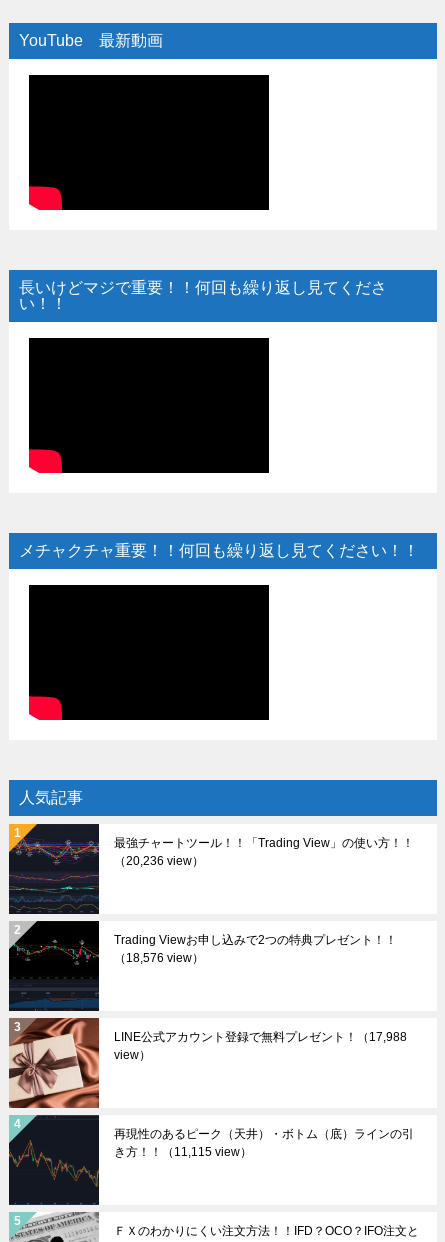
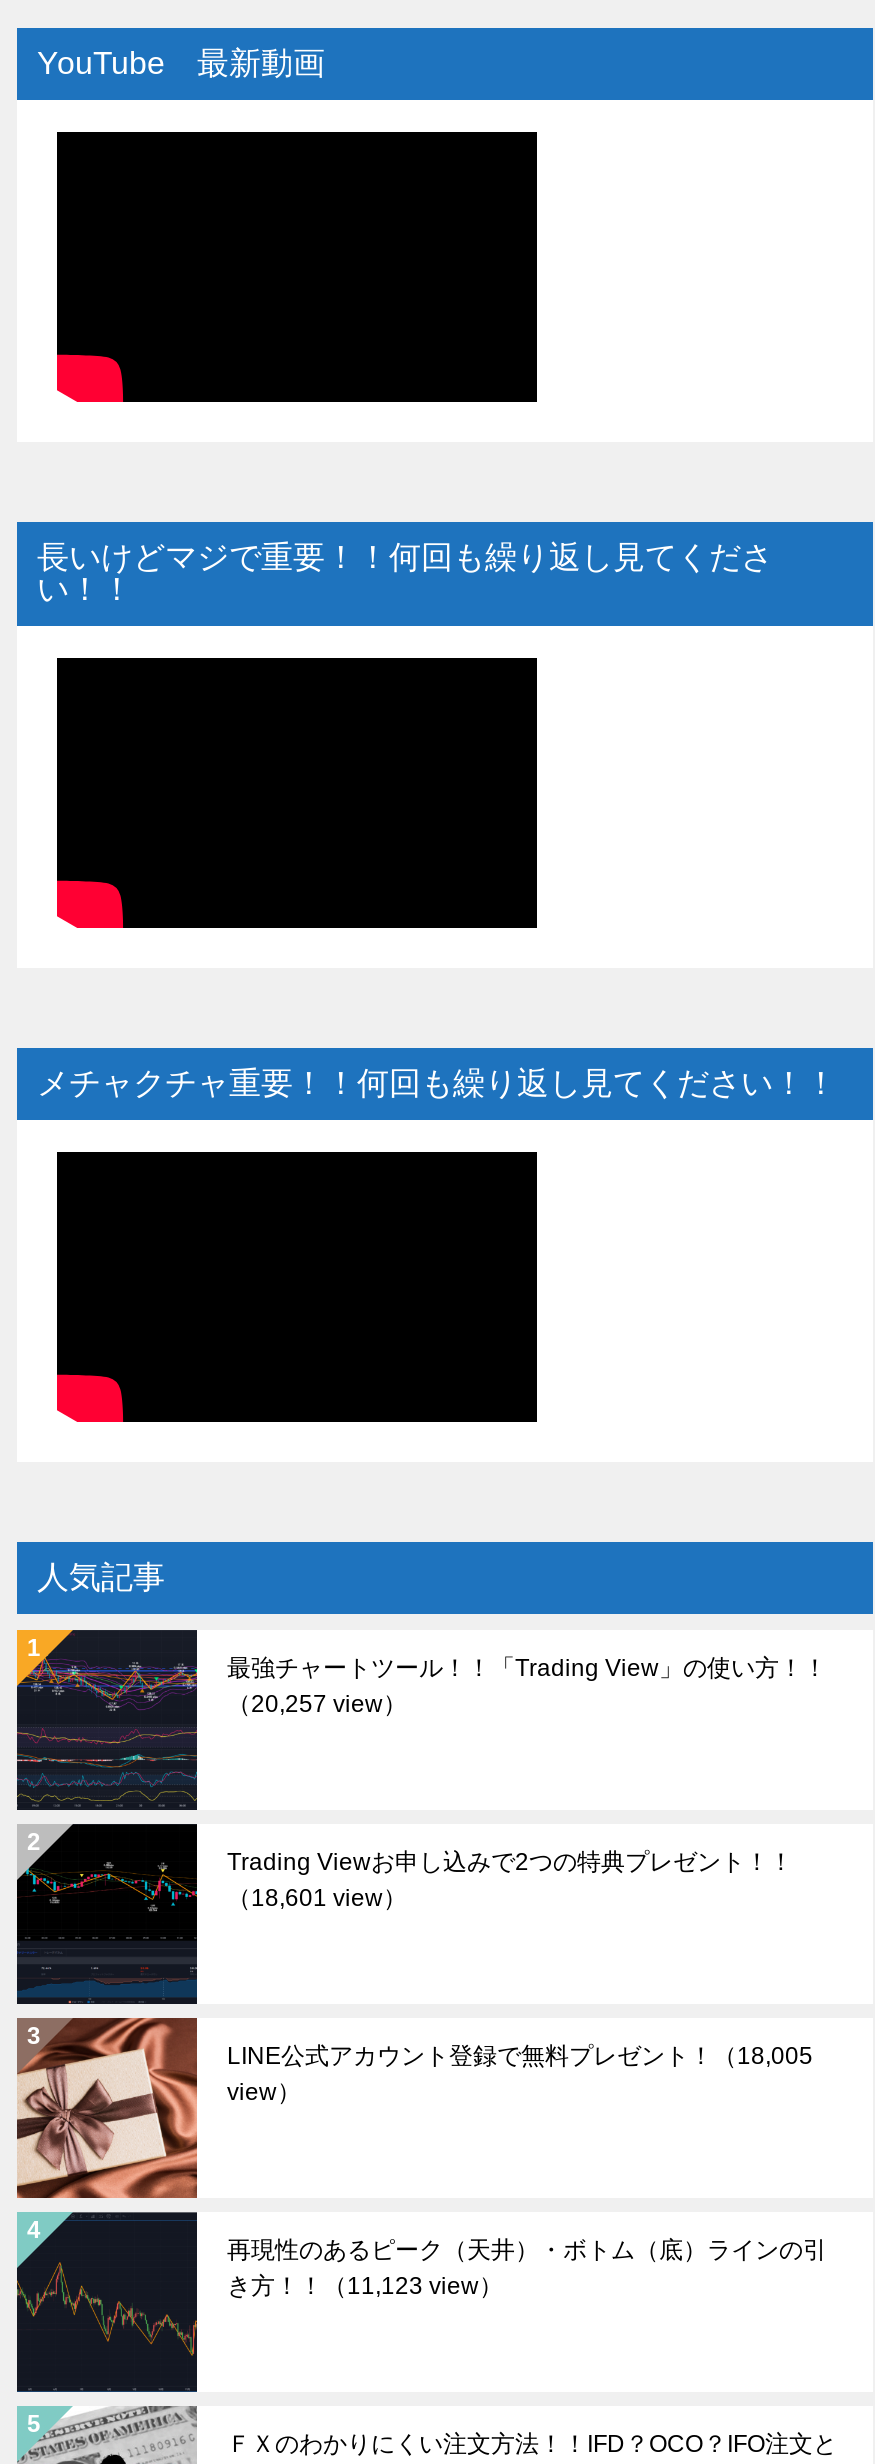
- （20,236 view）
+ （20,257 view）

- （18,576 view）
+ （18,601 view）

- LINE公式アカウント登録で無料プレゼント！（17,988
+ LINE公式アカウント登録で無料プレゼント！（18,005

- き方！！（11,115 view）
+ き方！！（11,123 view）
